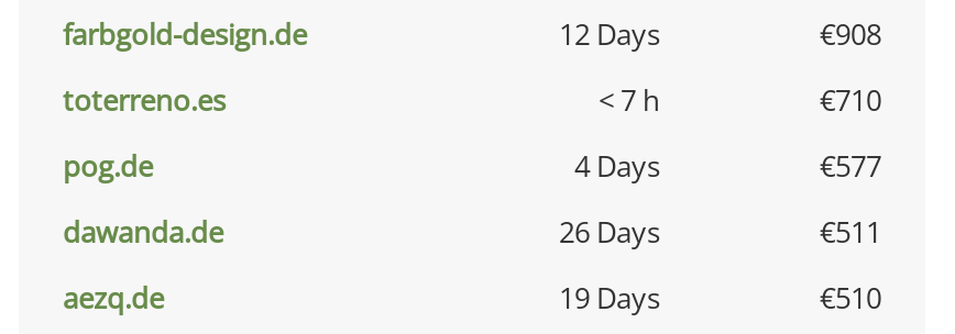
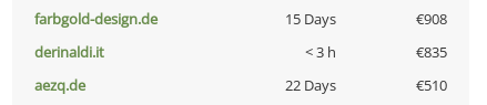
- 12 Days
+ 15 Days

- toterreno.es
- < 7 h
- €710
- pog.de
- 4 Days
- €577
- dawanda.de
- 26 Days
- €511
+ derinaldi.it
+ < 3 h
+ €835

- 19 Days
+ 22 Days
